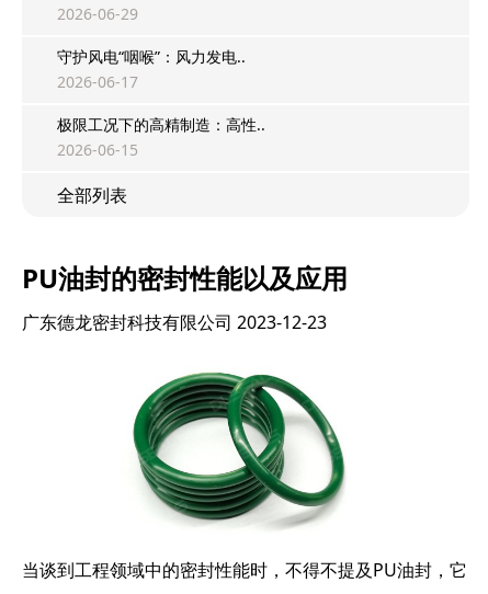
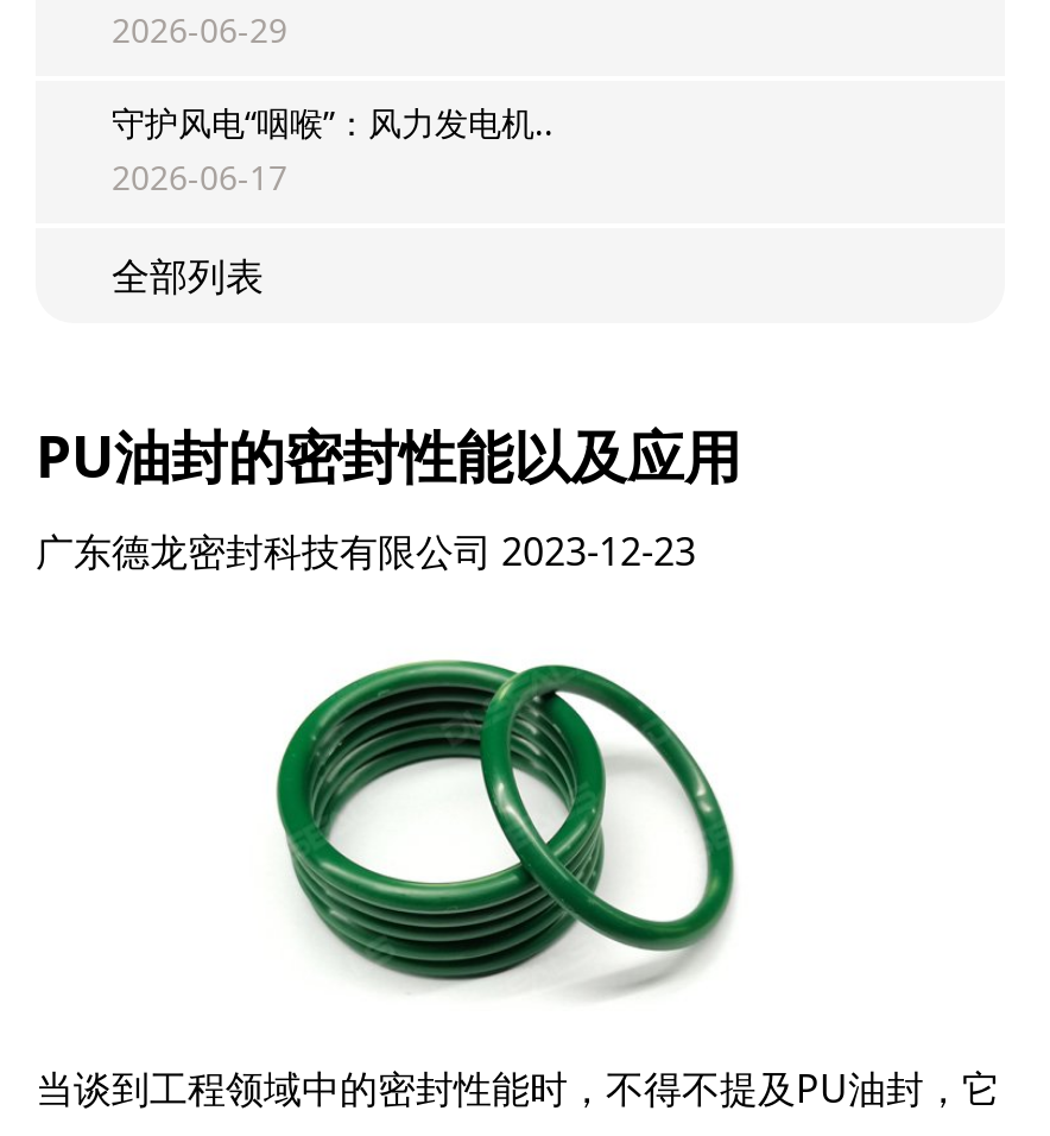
- 守护风电“咽喉”：风力发电..
+ 守护风电“咽喉”：风力发电机..

- 极限工况下的高精制造：高性..
- 2026-06-15
